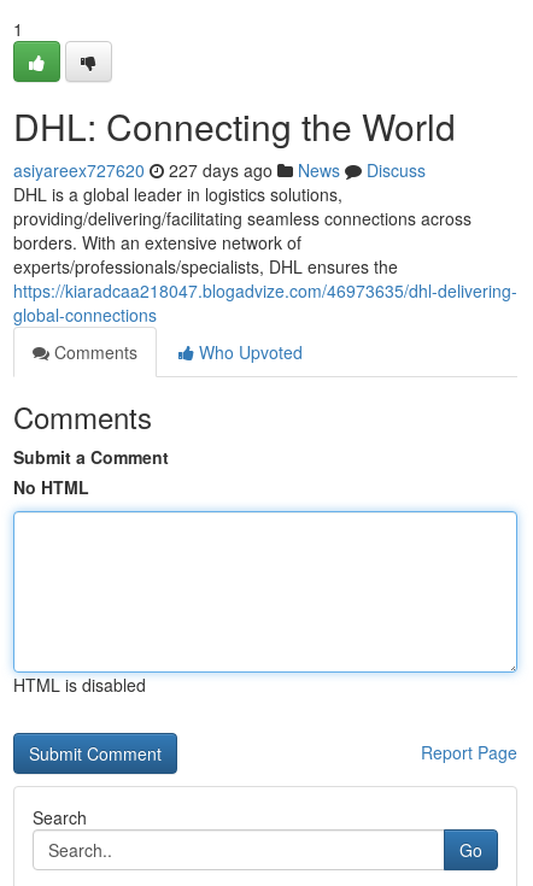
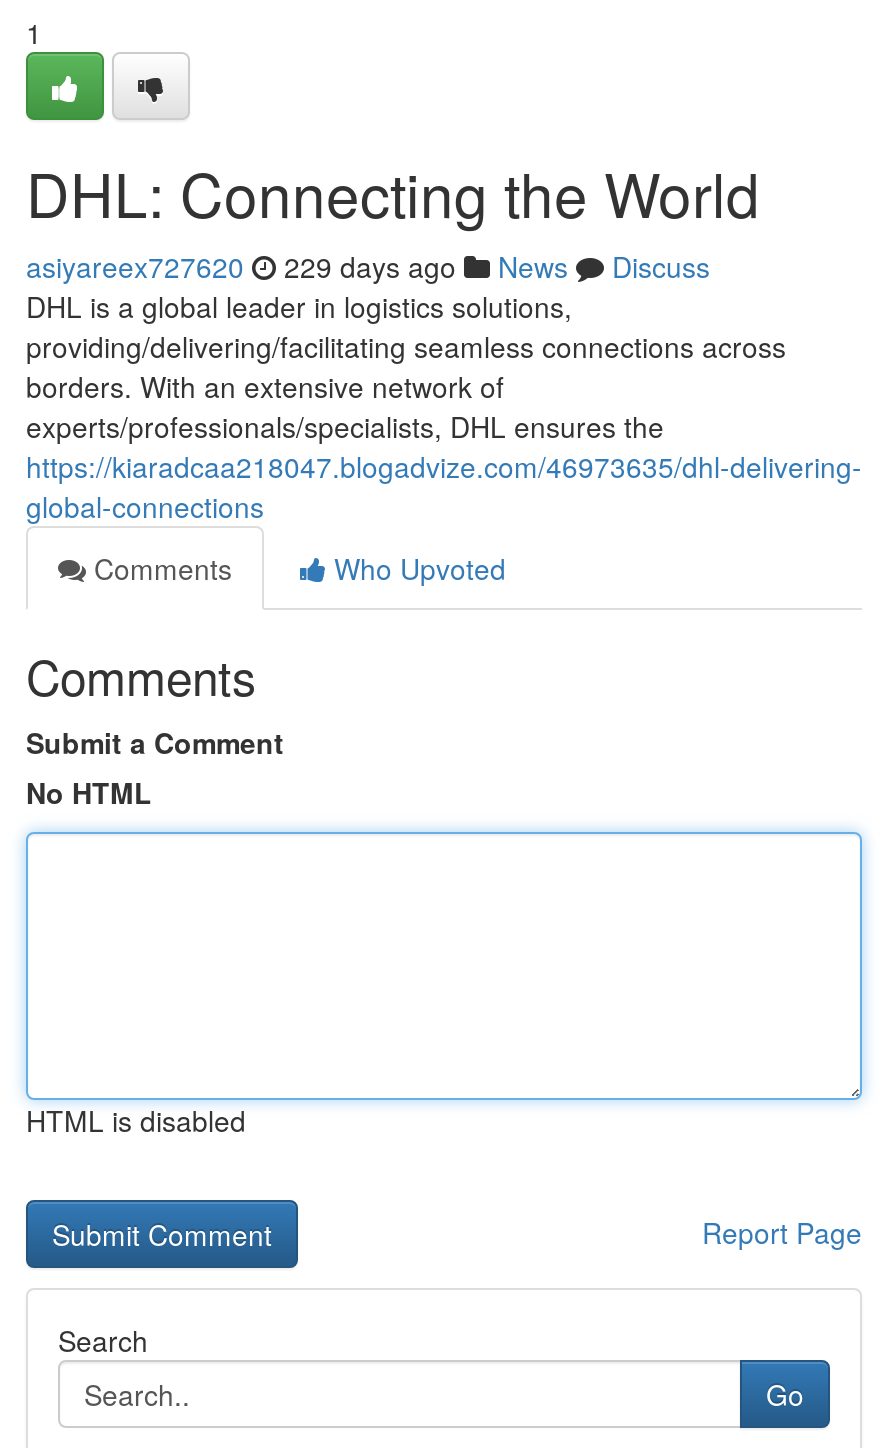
- asiyareex727620 227 days ago News Discuss
+ asiyareex727620 229 days ago News Discuss
